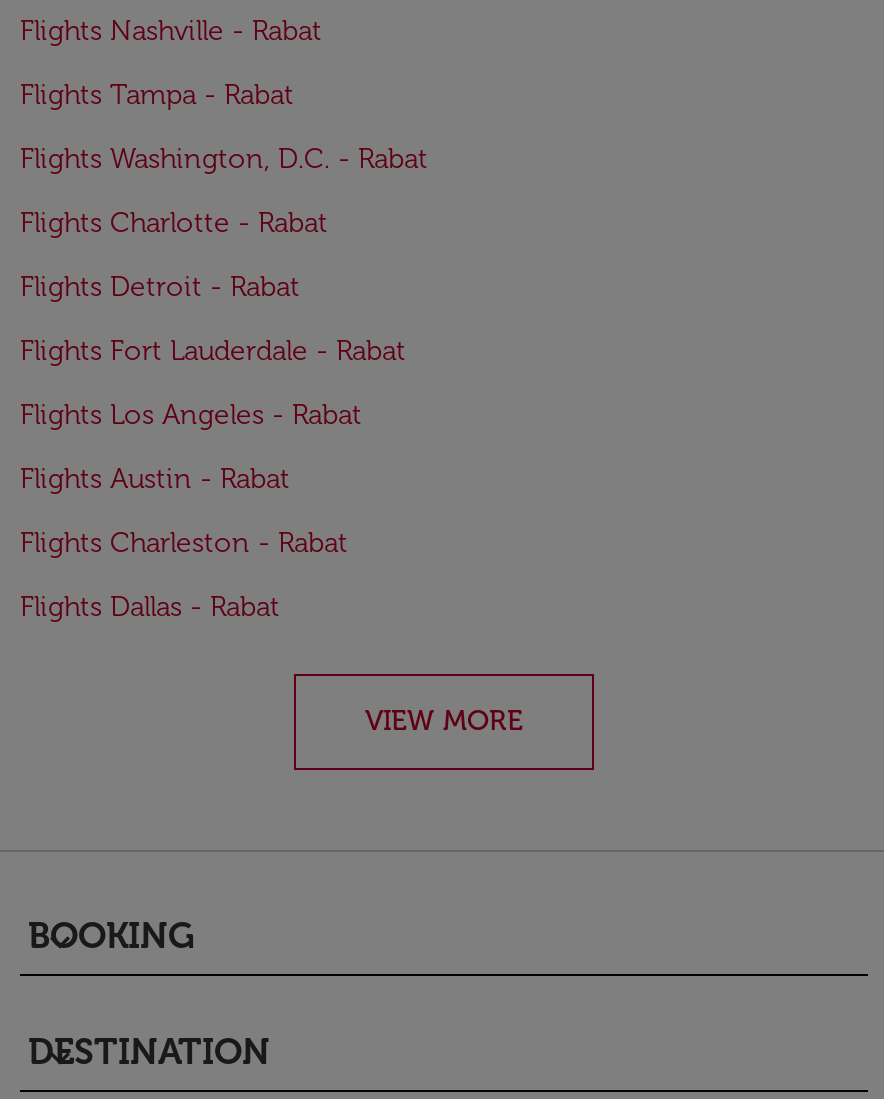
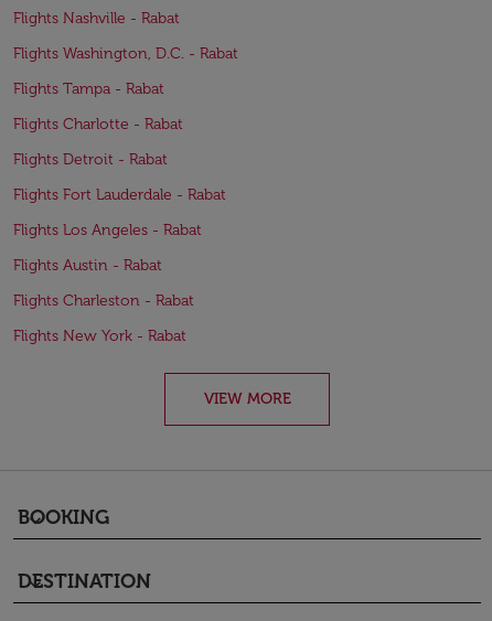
moved down: Flights Tampa - Rabat

moved up: Flights Washington, D.C. - Rabat

- Flights Dallas - Rabat
+ Flights New York - Rabat
